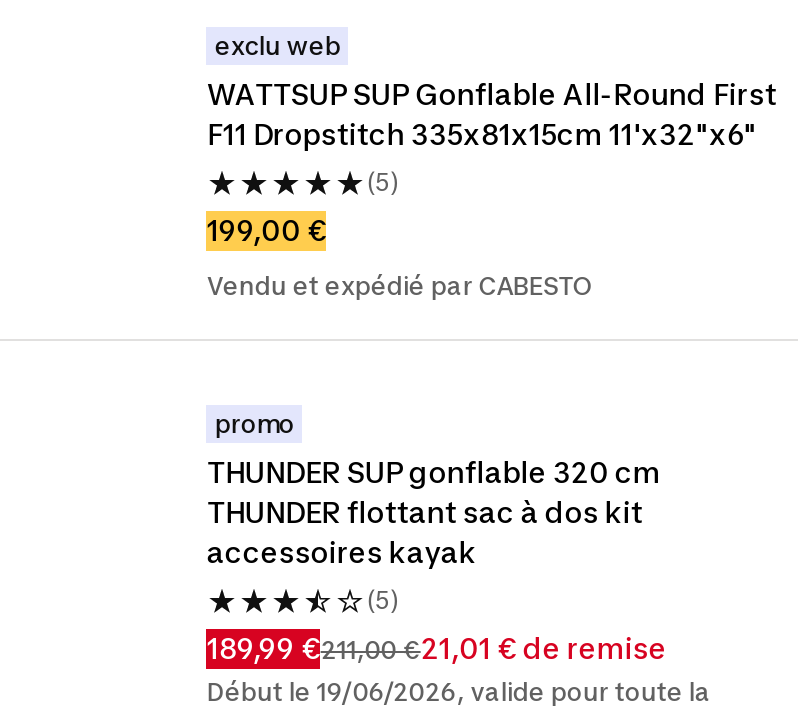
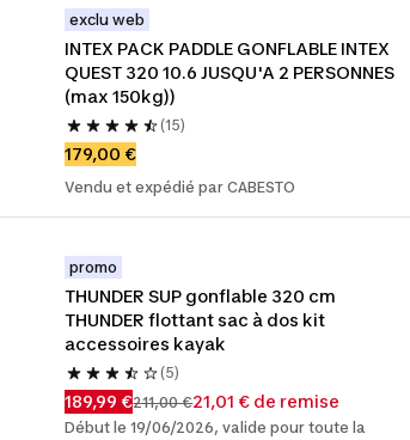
- WATTSUP SUP Gonflable All-Round First
- F11 Dropstitch 335x81x15cm 11'x32"x6"
+ INTEX PACK PADDLE GONFLABLE INTEX
+ QUEST 320 10.6 JUSQU'A 2 PERSONNES
+ (max 150kg))

- (5)
+ (15)

- 199,00 €
+ 179,00 €
